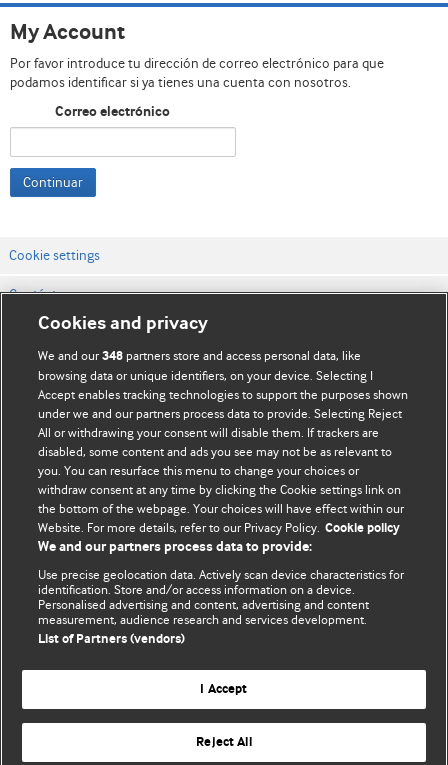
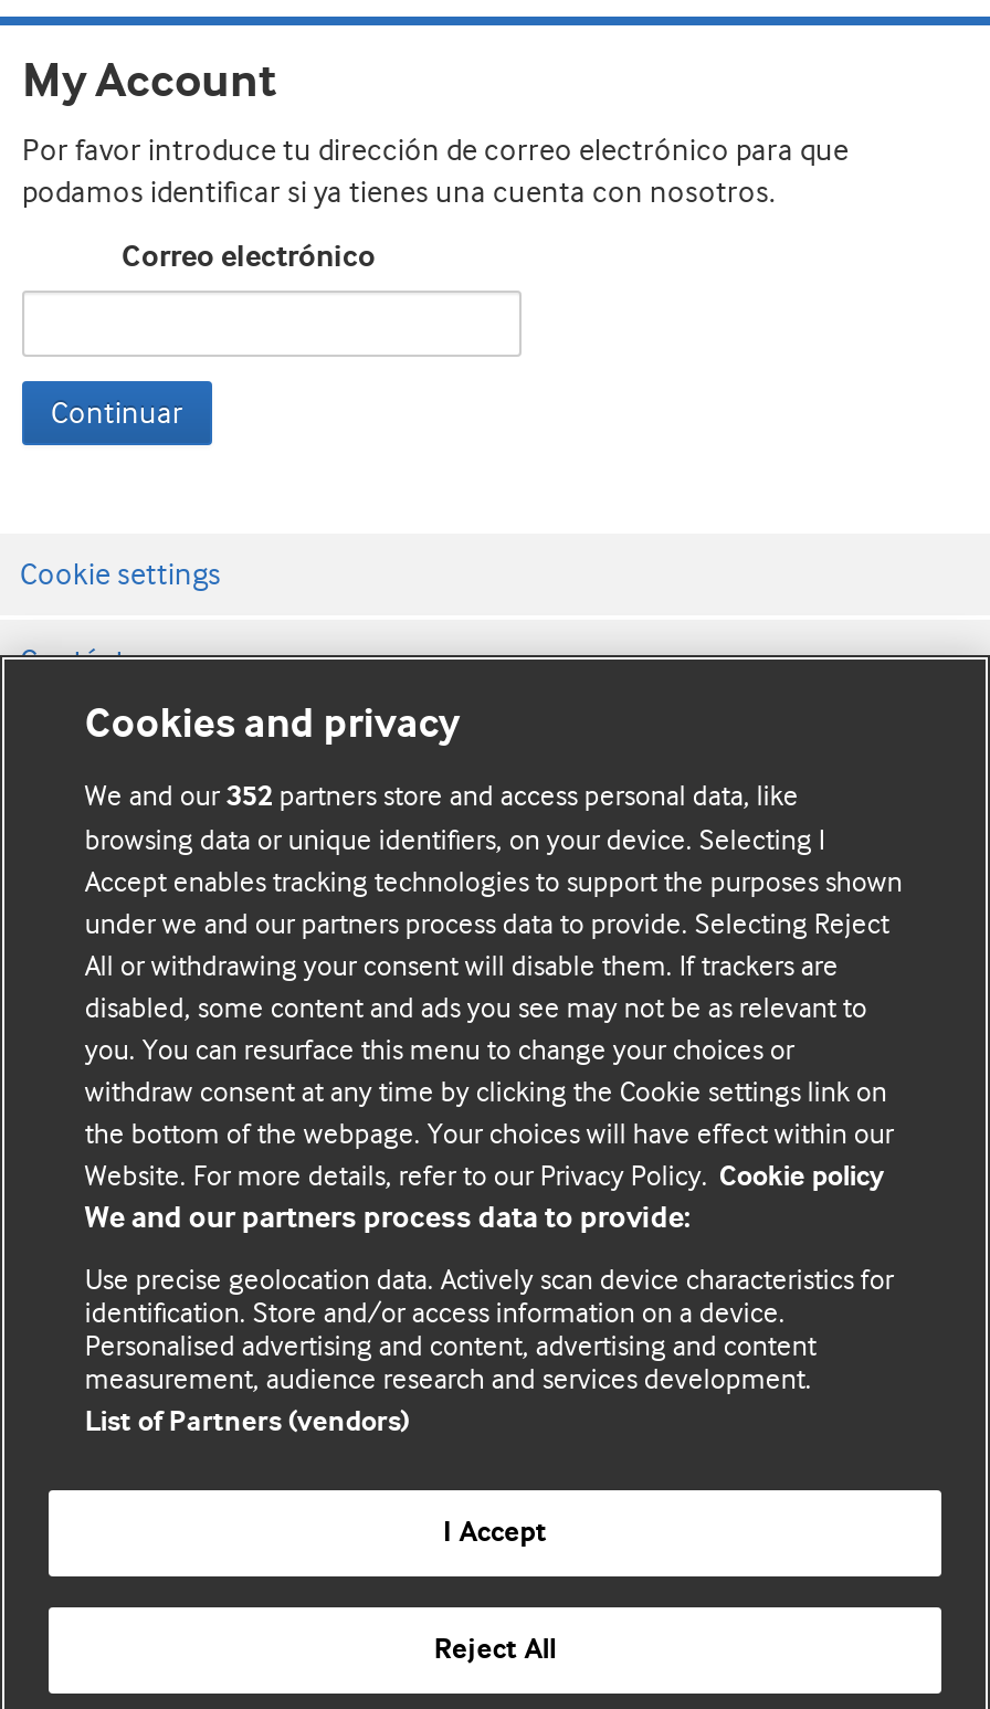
- We and our 348 partners store and access personal data, like
+ We and our 352 partners store and access personal data, like
